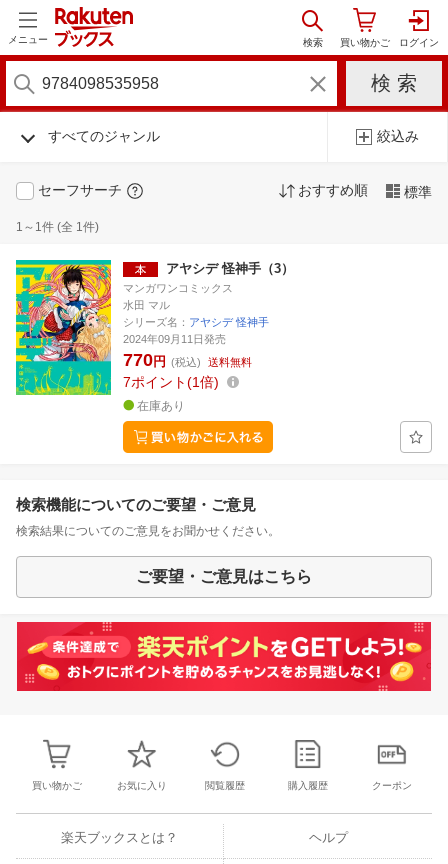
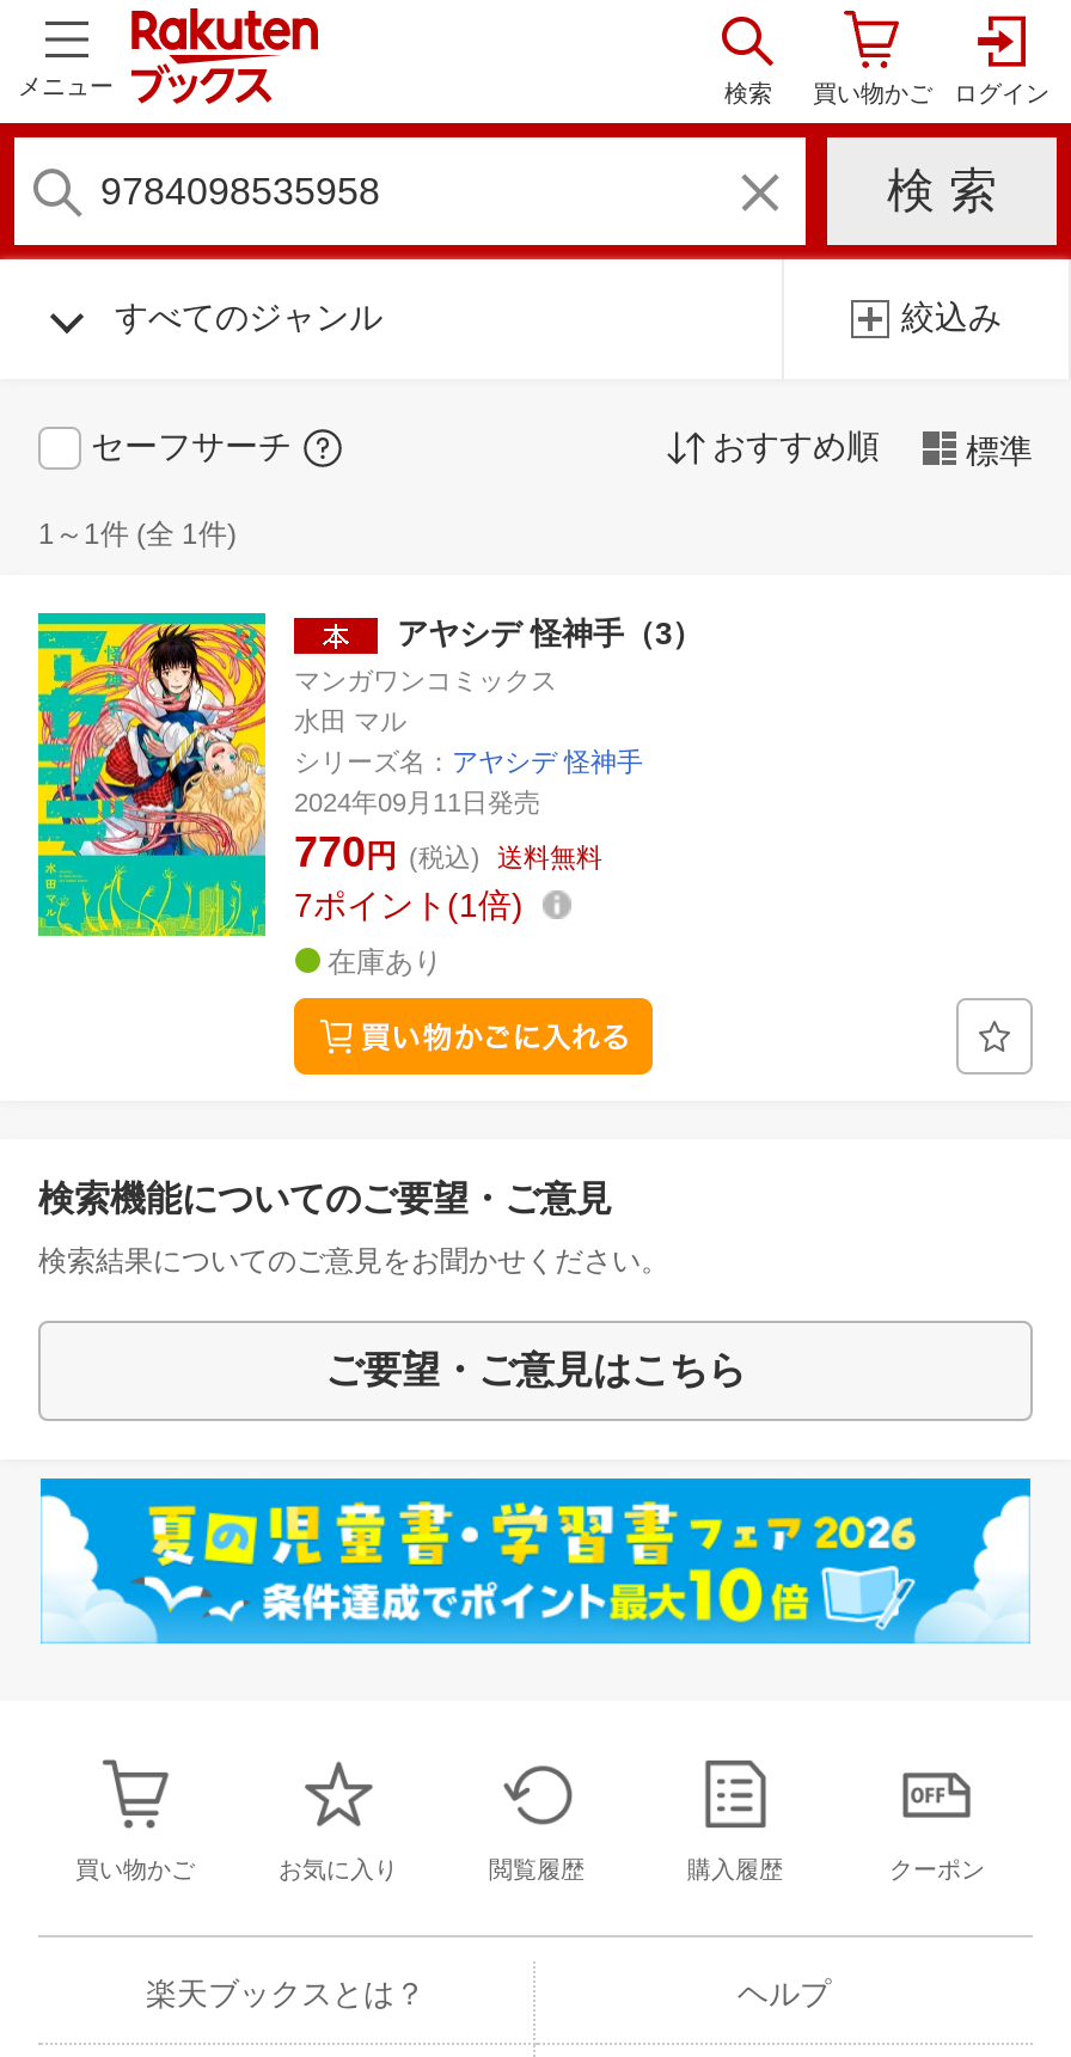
- [image]
+ [image]
